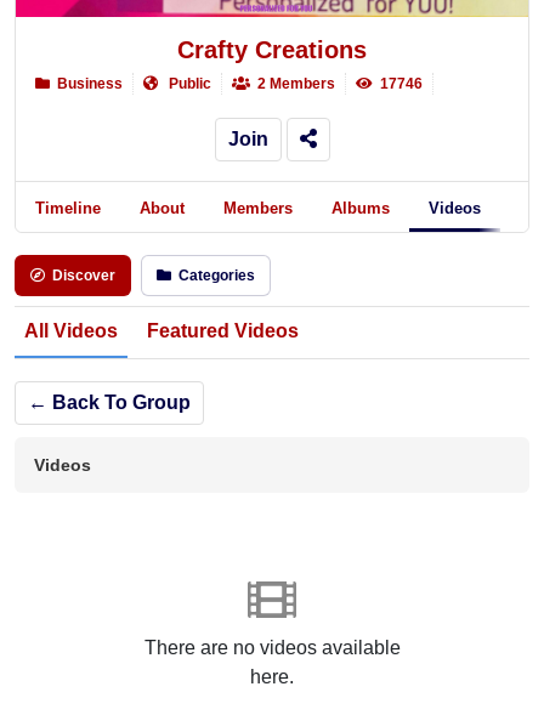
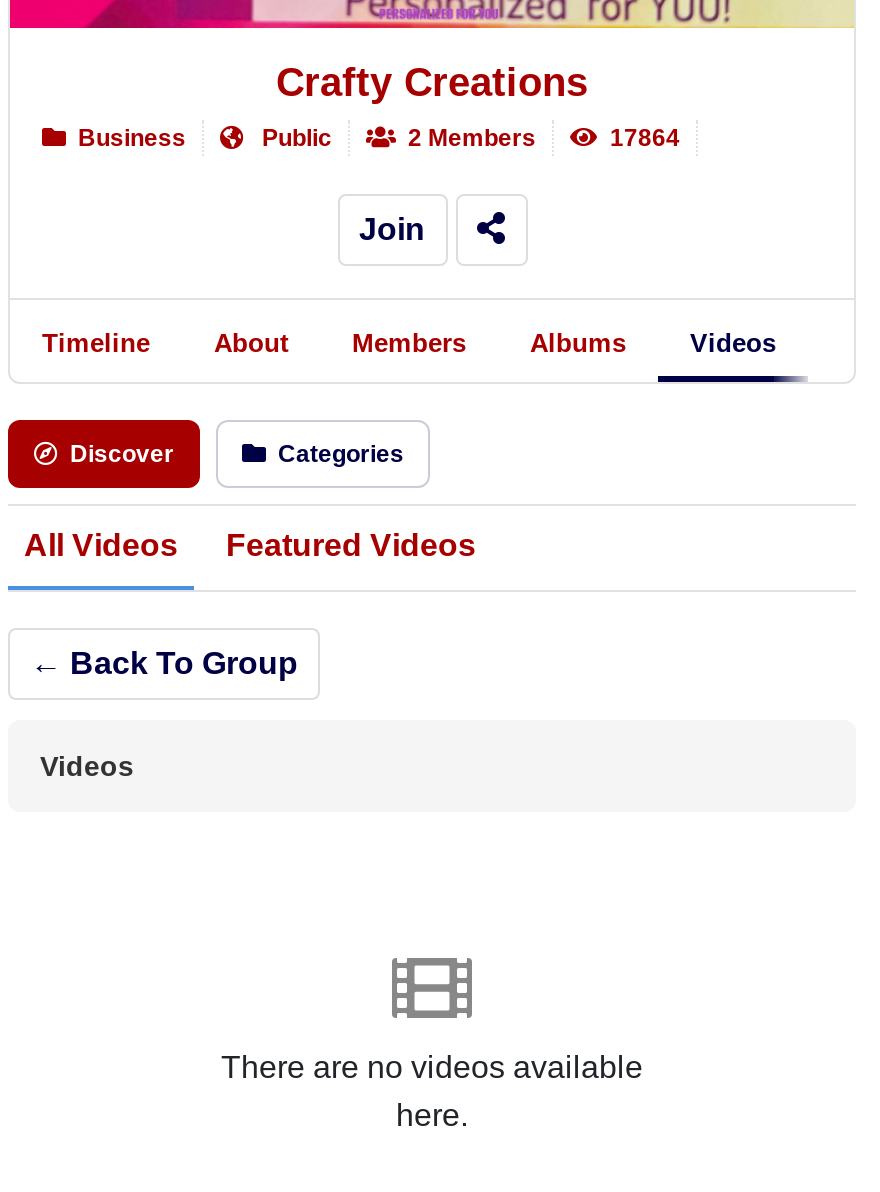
- 17746
+ 17864
